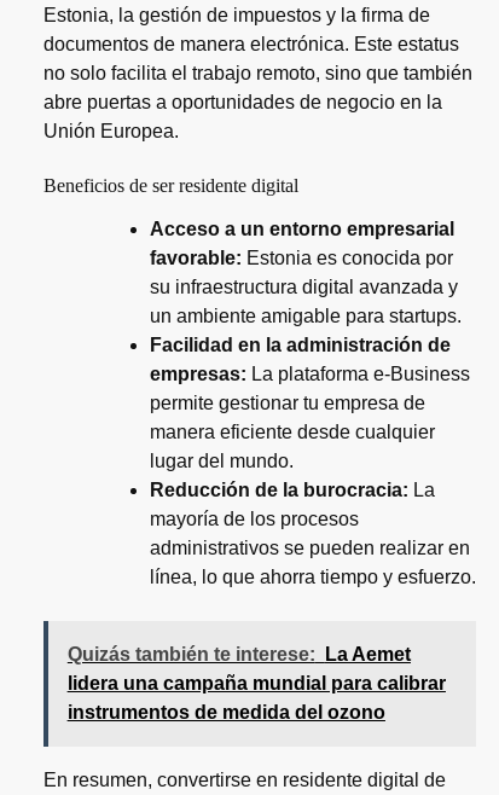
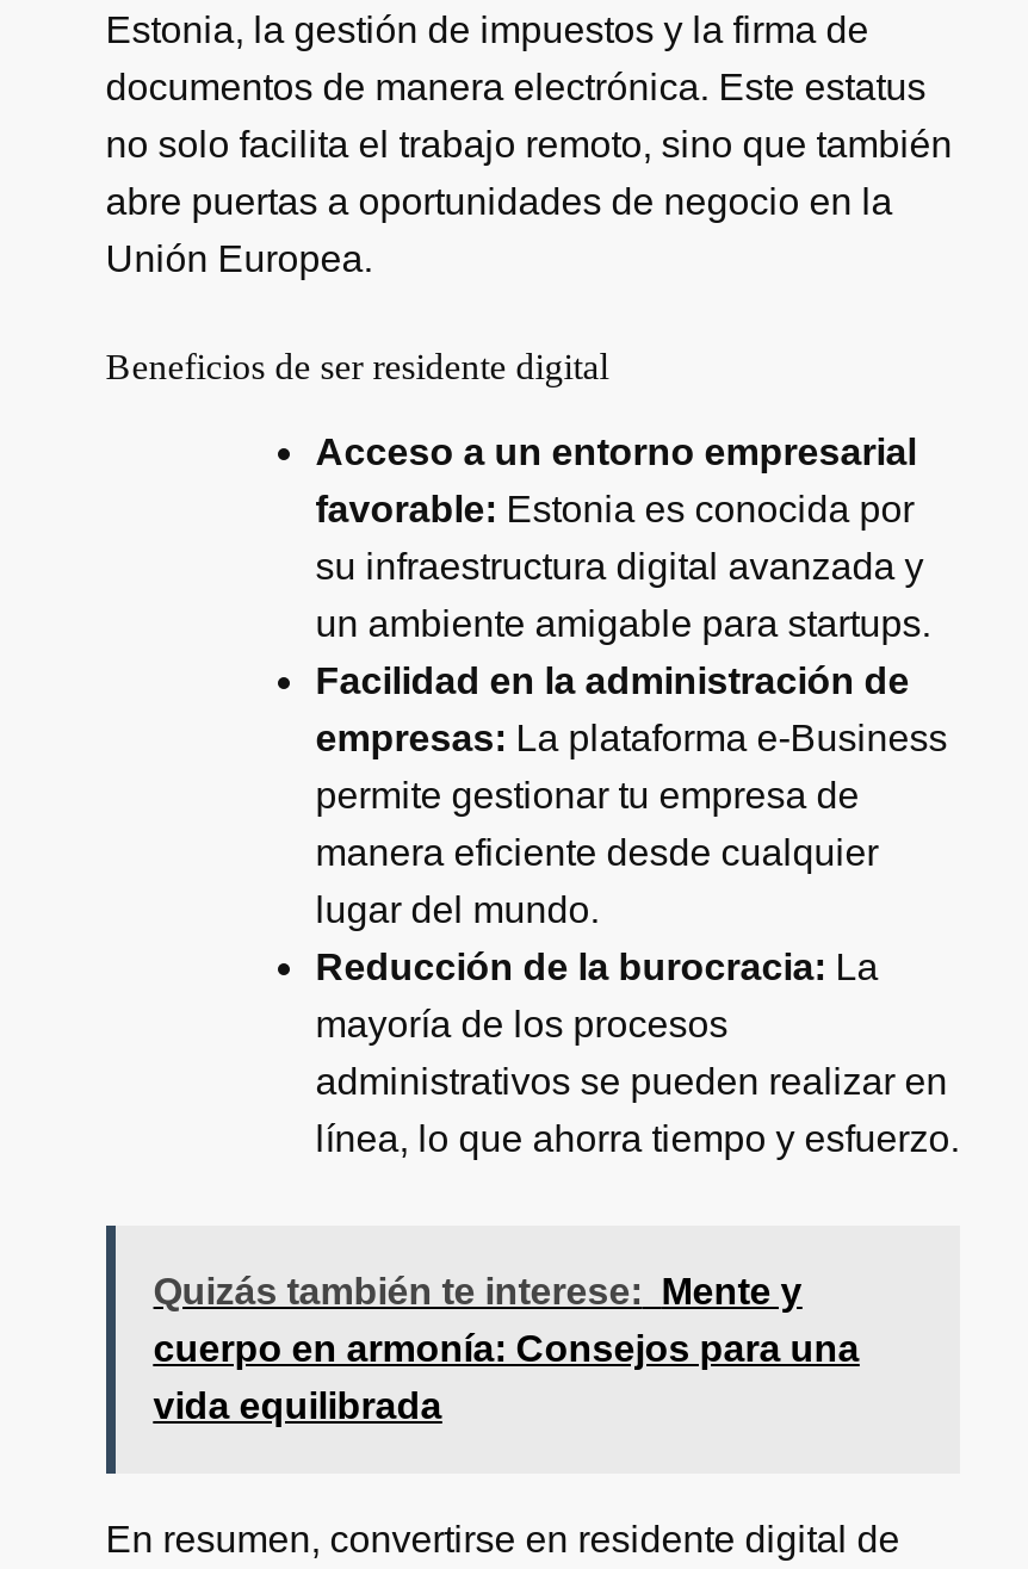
- Quizás también te interese: La Aemet
- lidera una campaña mundial para calibrar
- instrumentos de medida del ozono
+ Quizás también te interese: Mente y
+ cuerpo en armonía: Consejos para una
+ vida equilibrada
